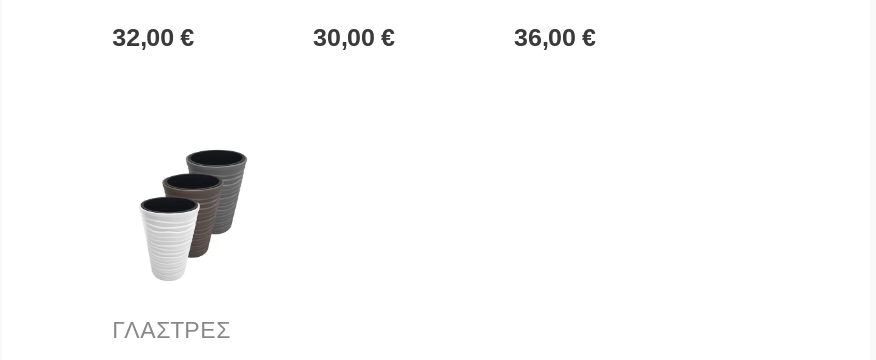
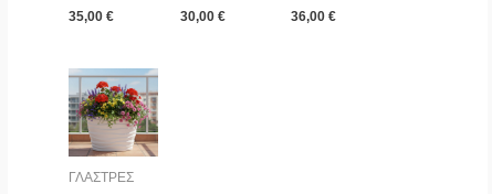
- 32,00 €
+ 35,00 €

- [image]
+ [image]
